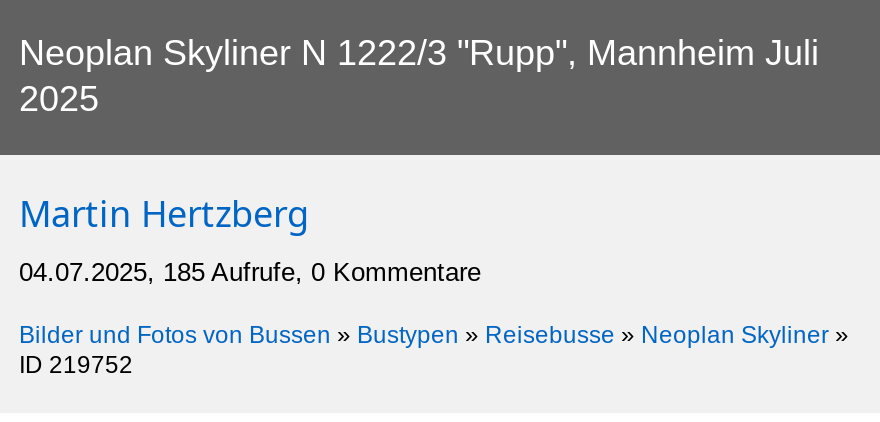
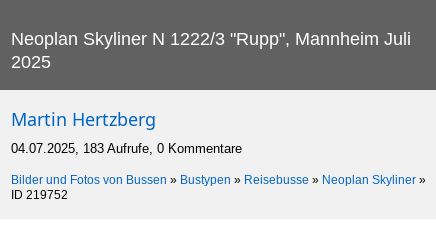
- 04.07.2025, 185 Aufrufe, 0 Kommentare
+ 04.07.2025, 183 Aufrufe, 0 Kommentare
